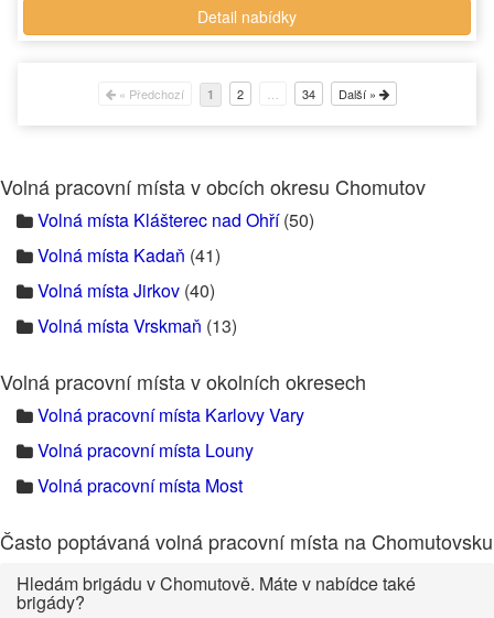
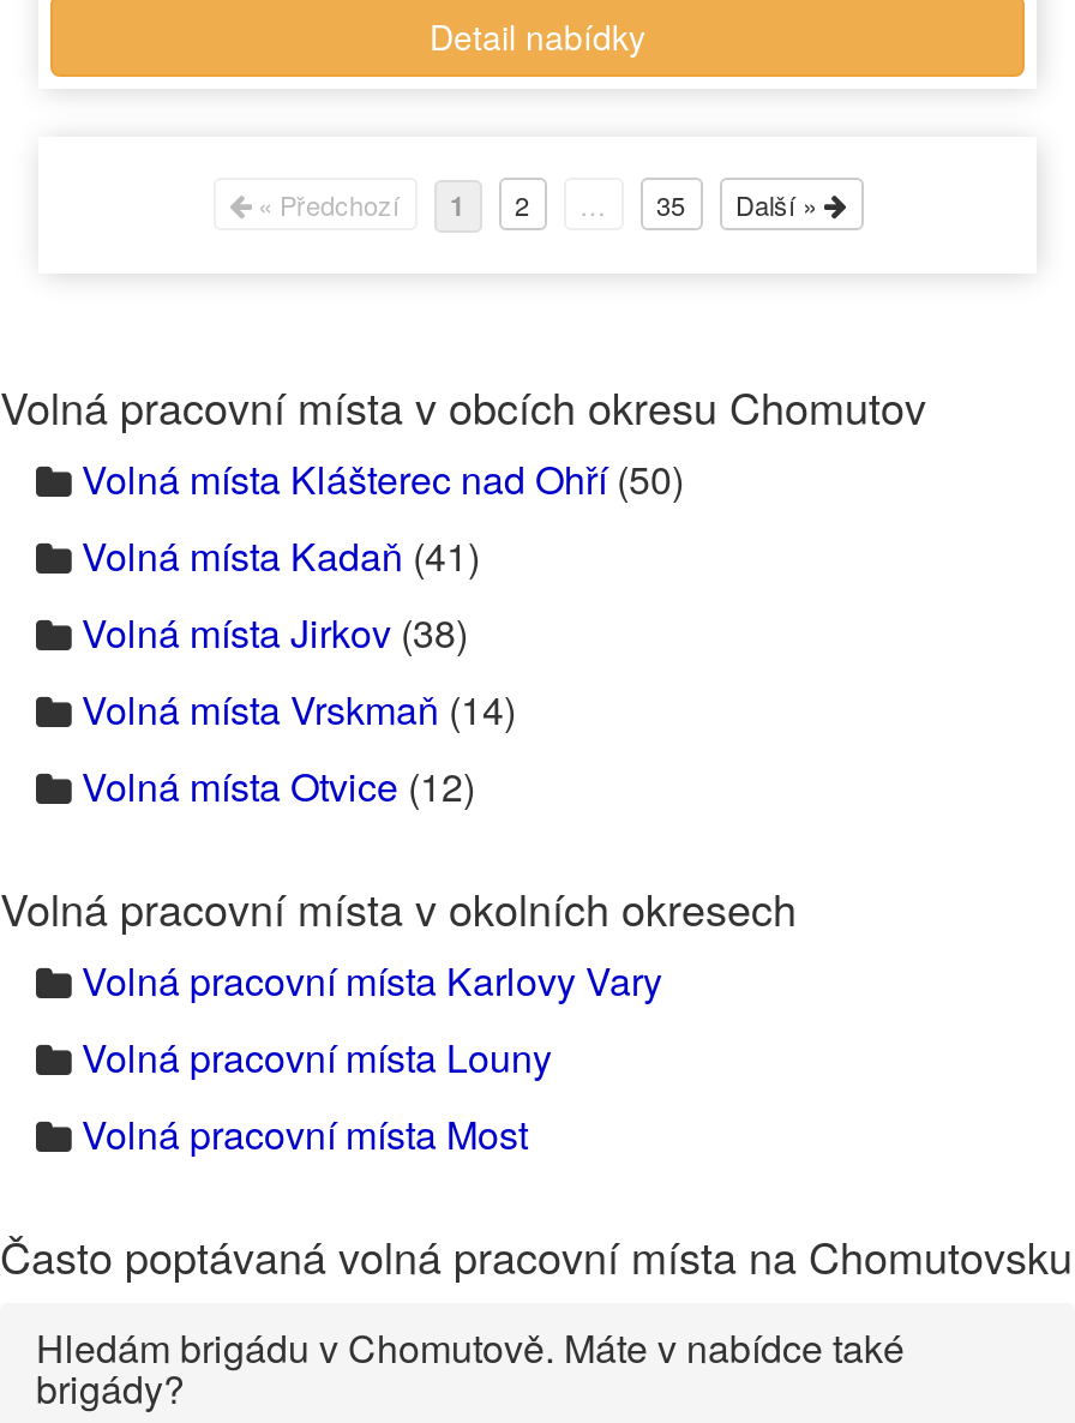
- 34
+ 35

- Volná místa Jirkov (40)
- Volná místa Vrskmaň (13)
+ Volná místa Jirkov (38)
+ Volná místa Vrskmaň (14)
+ Volná místa Otvice (12)
